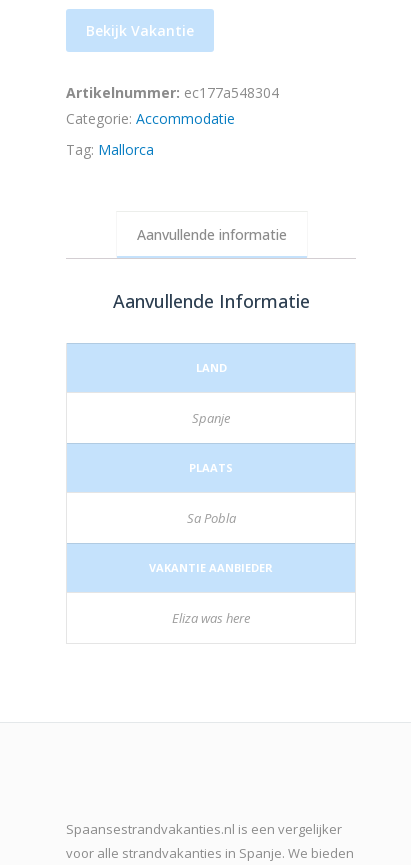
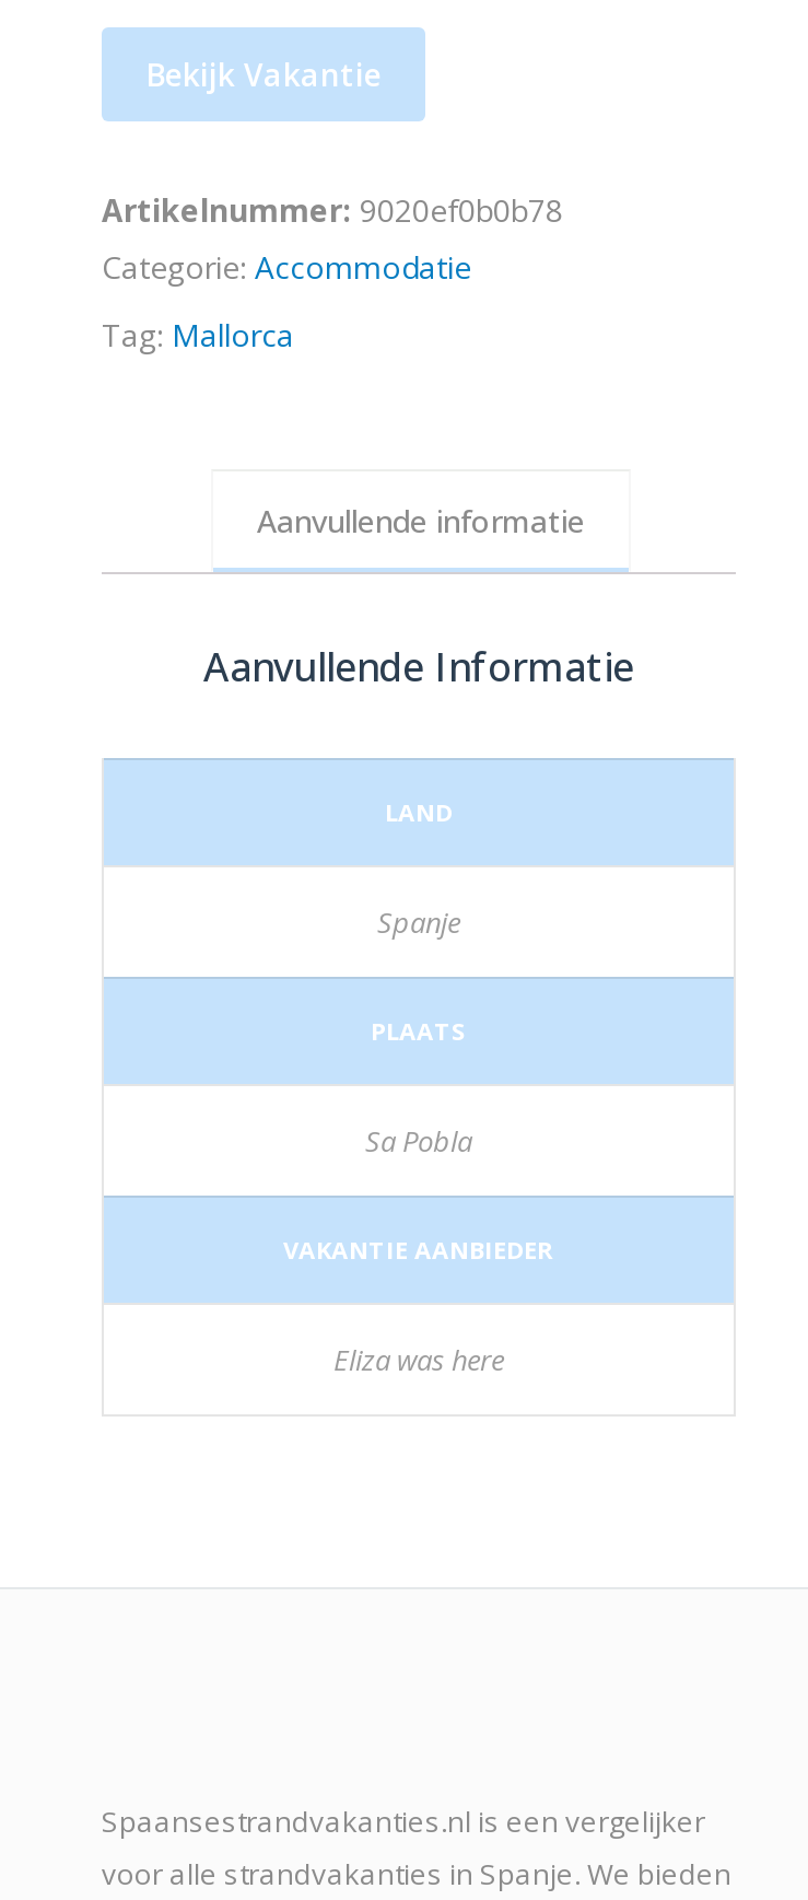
- Artikelnummer: ec177a548304
+ Artikelnummer: 9020ef0b0b78
